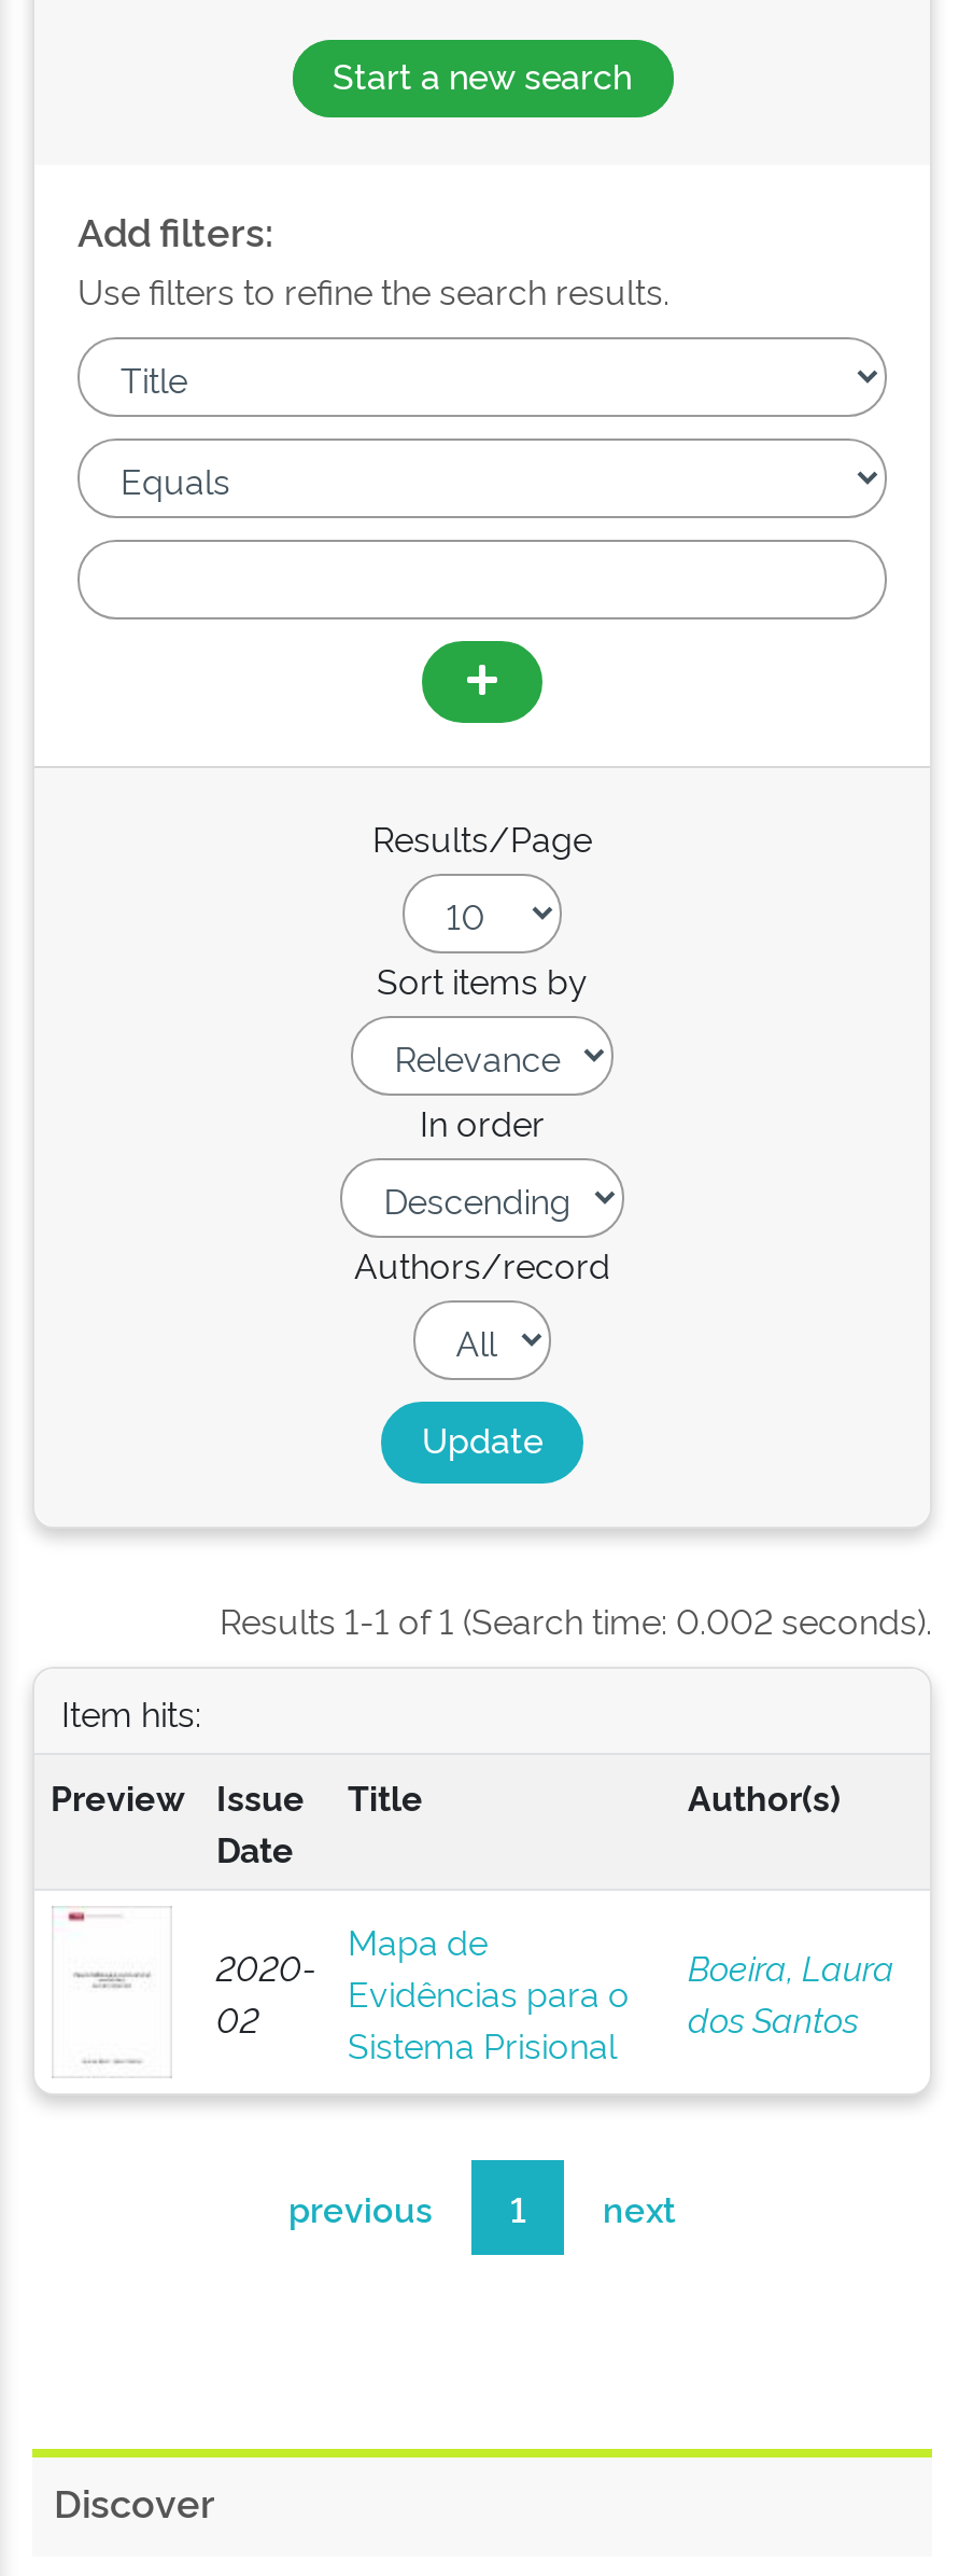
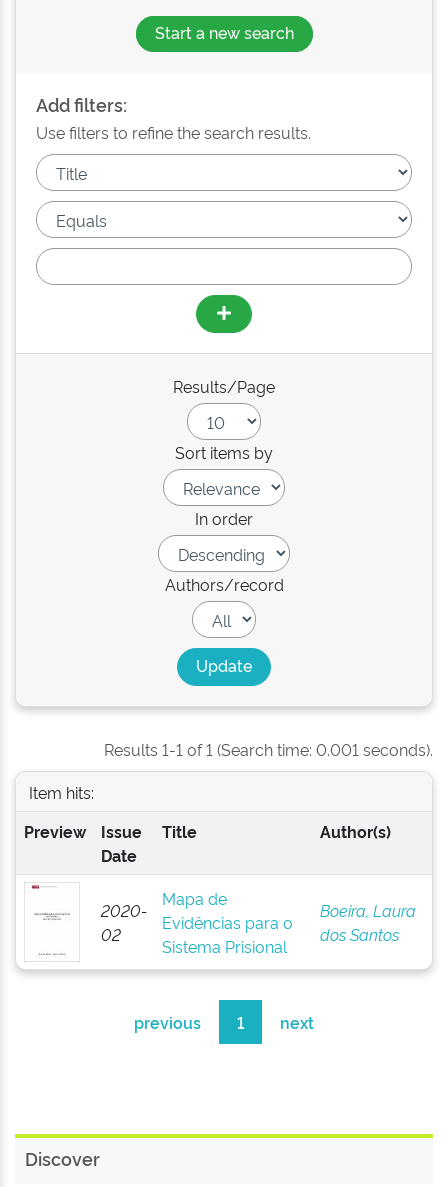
- Results 1-1 of 1 (Search time: 0.002 seconds).
+ Results 1-1 of 1 (Search time: 0.001 seconds).
